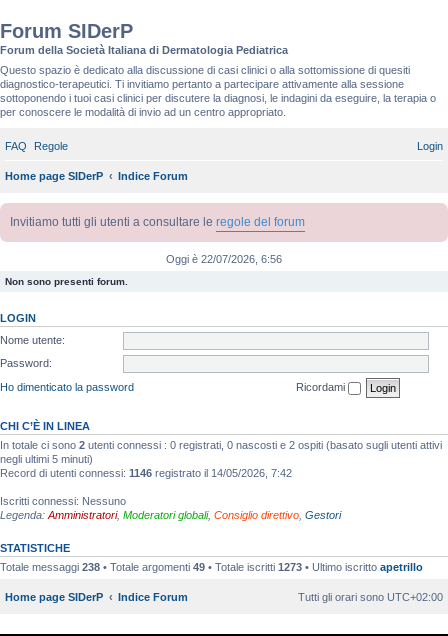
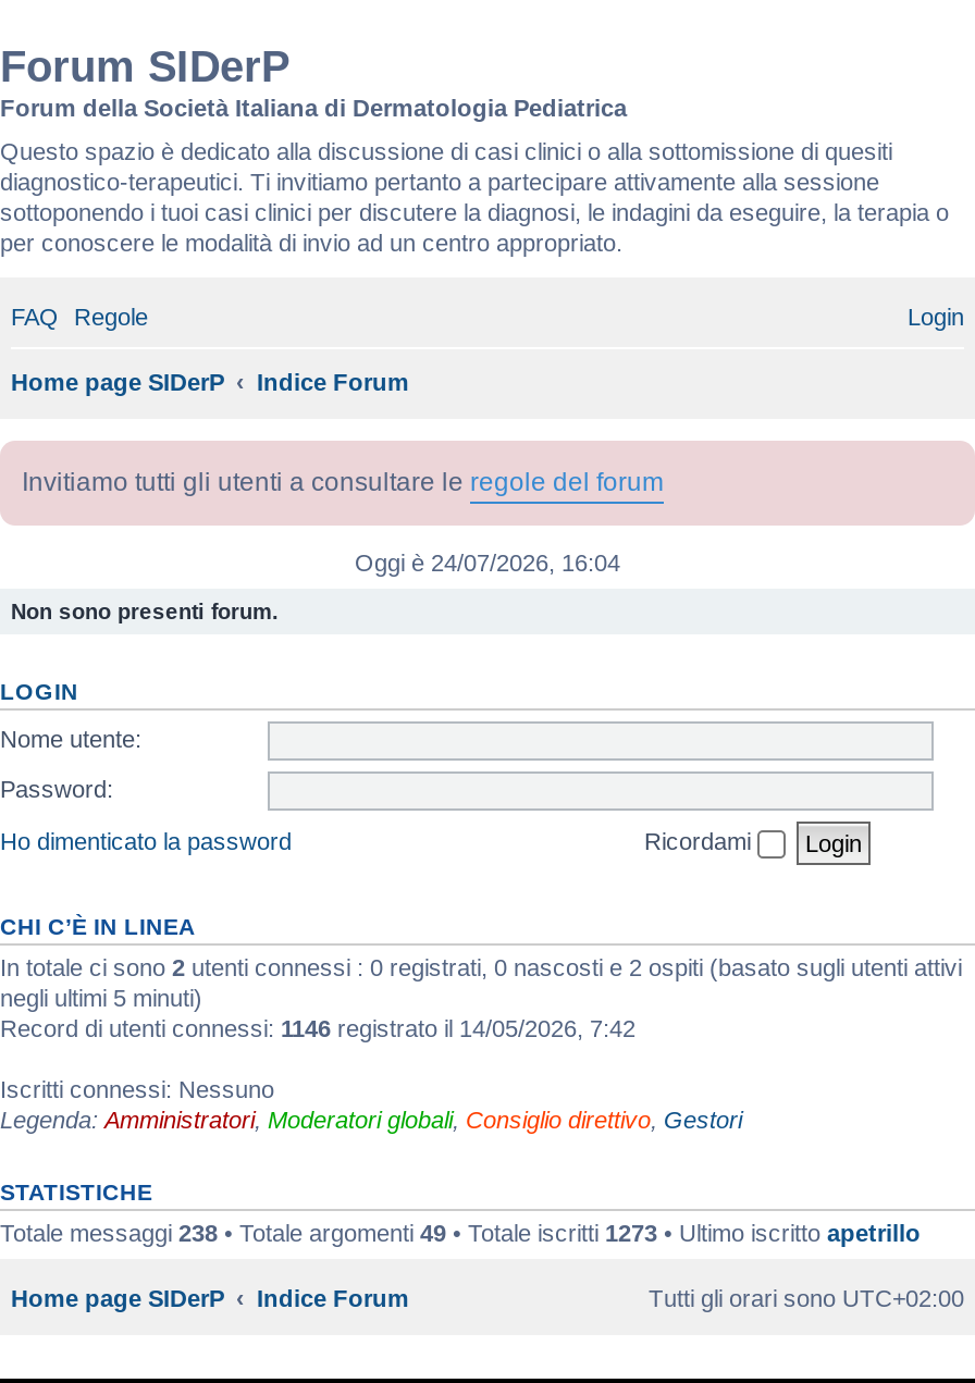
- Oggi è 22/07/2026, 6:56
+ Oggi è 24/07/2026, 16:04
